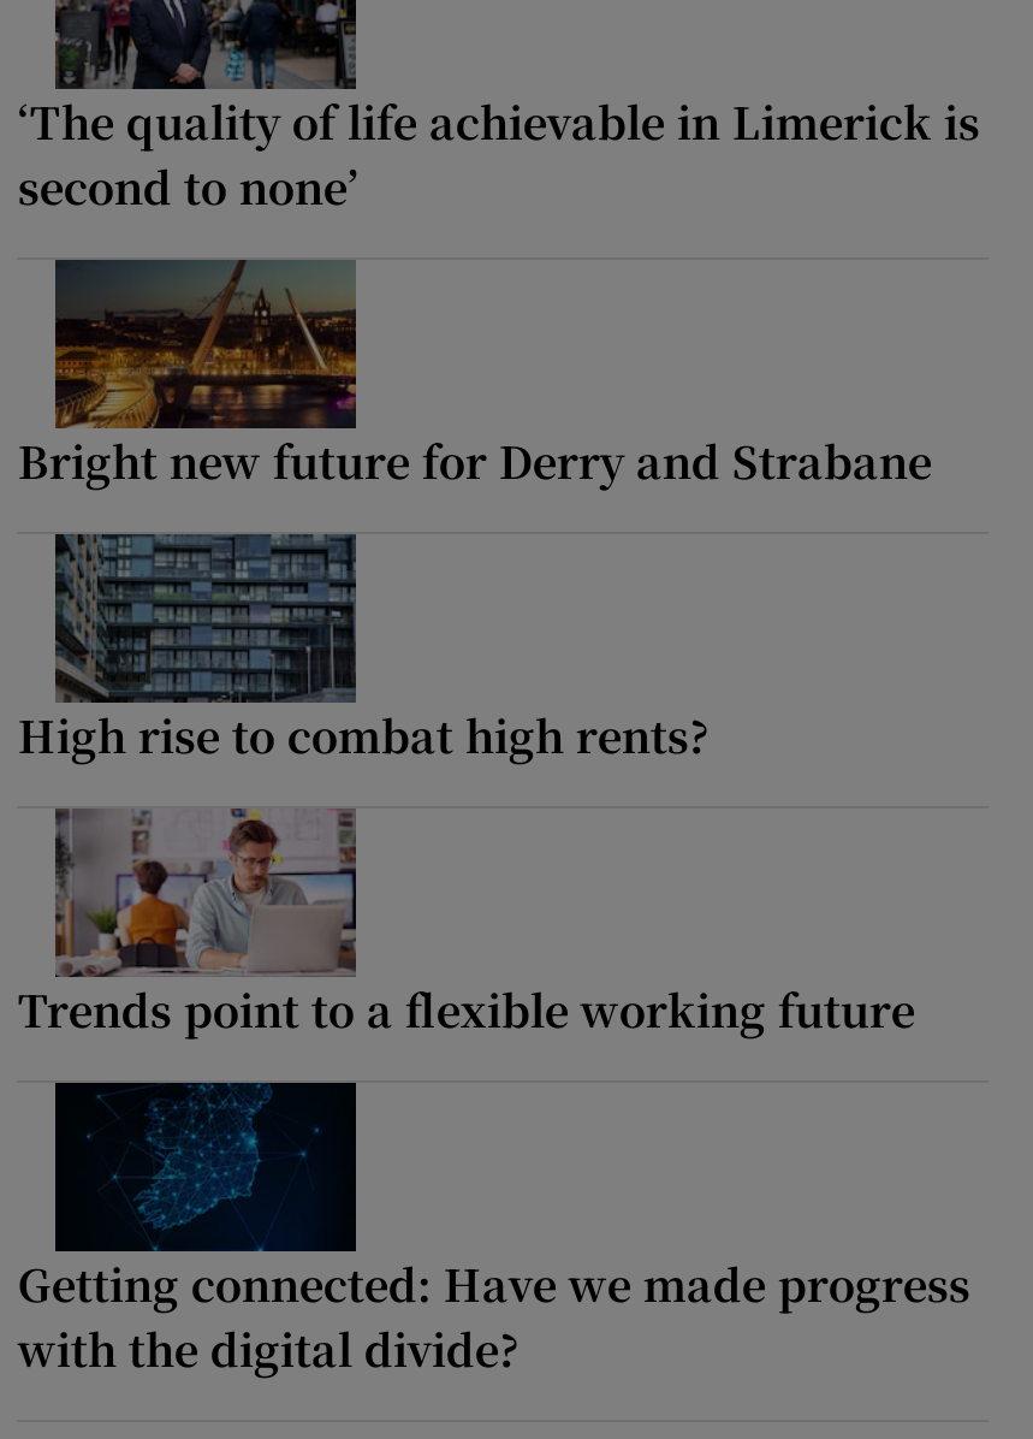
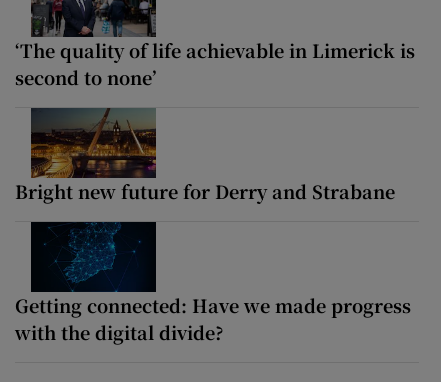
- [image]
- High rise to combat high rents?

- [image]
- Trends point to a flexible working future
